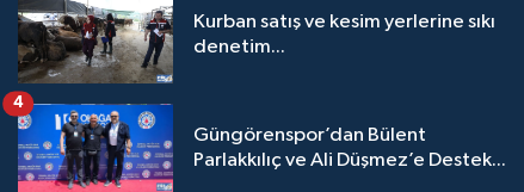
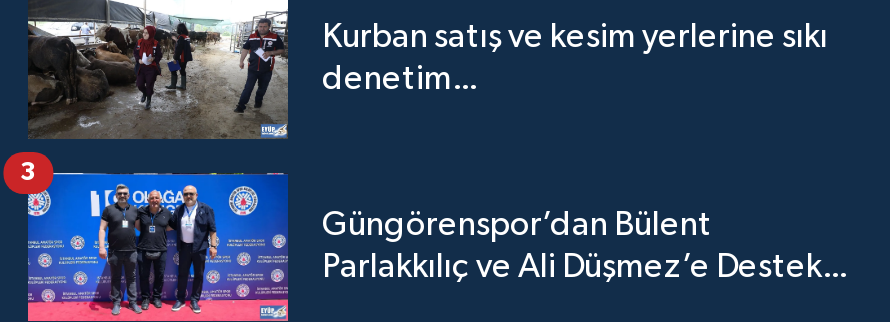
- 4
+ 3
